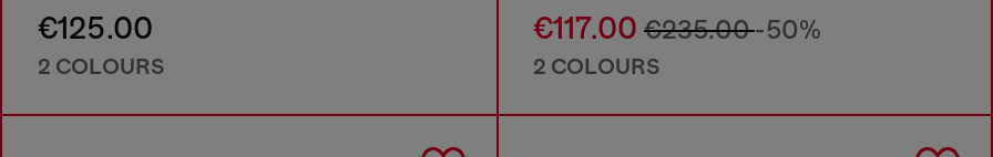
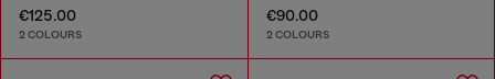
- €117.00 €235.00-50%
+ €90.00
